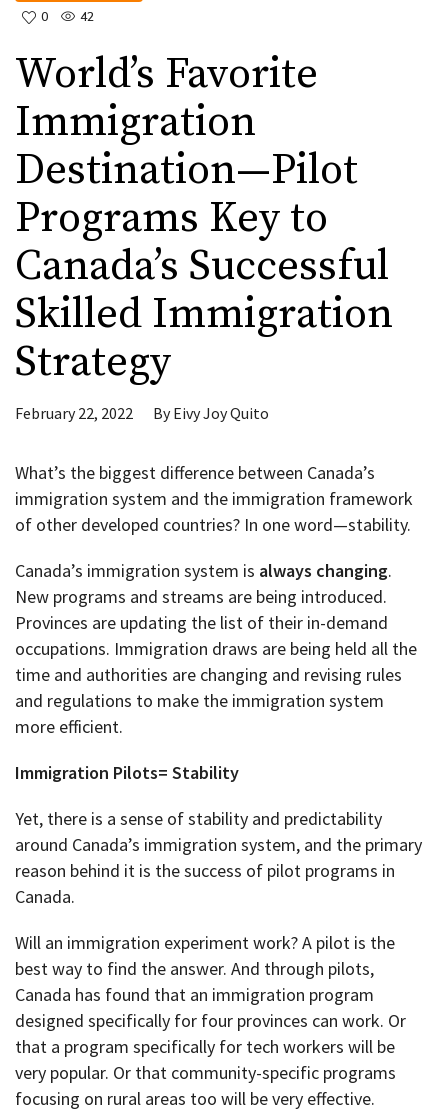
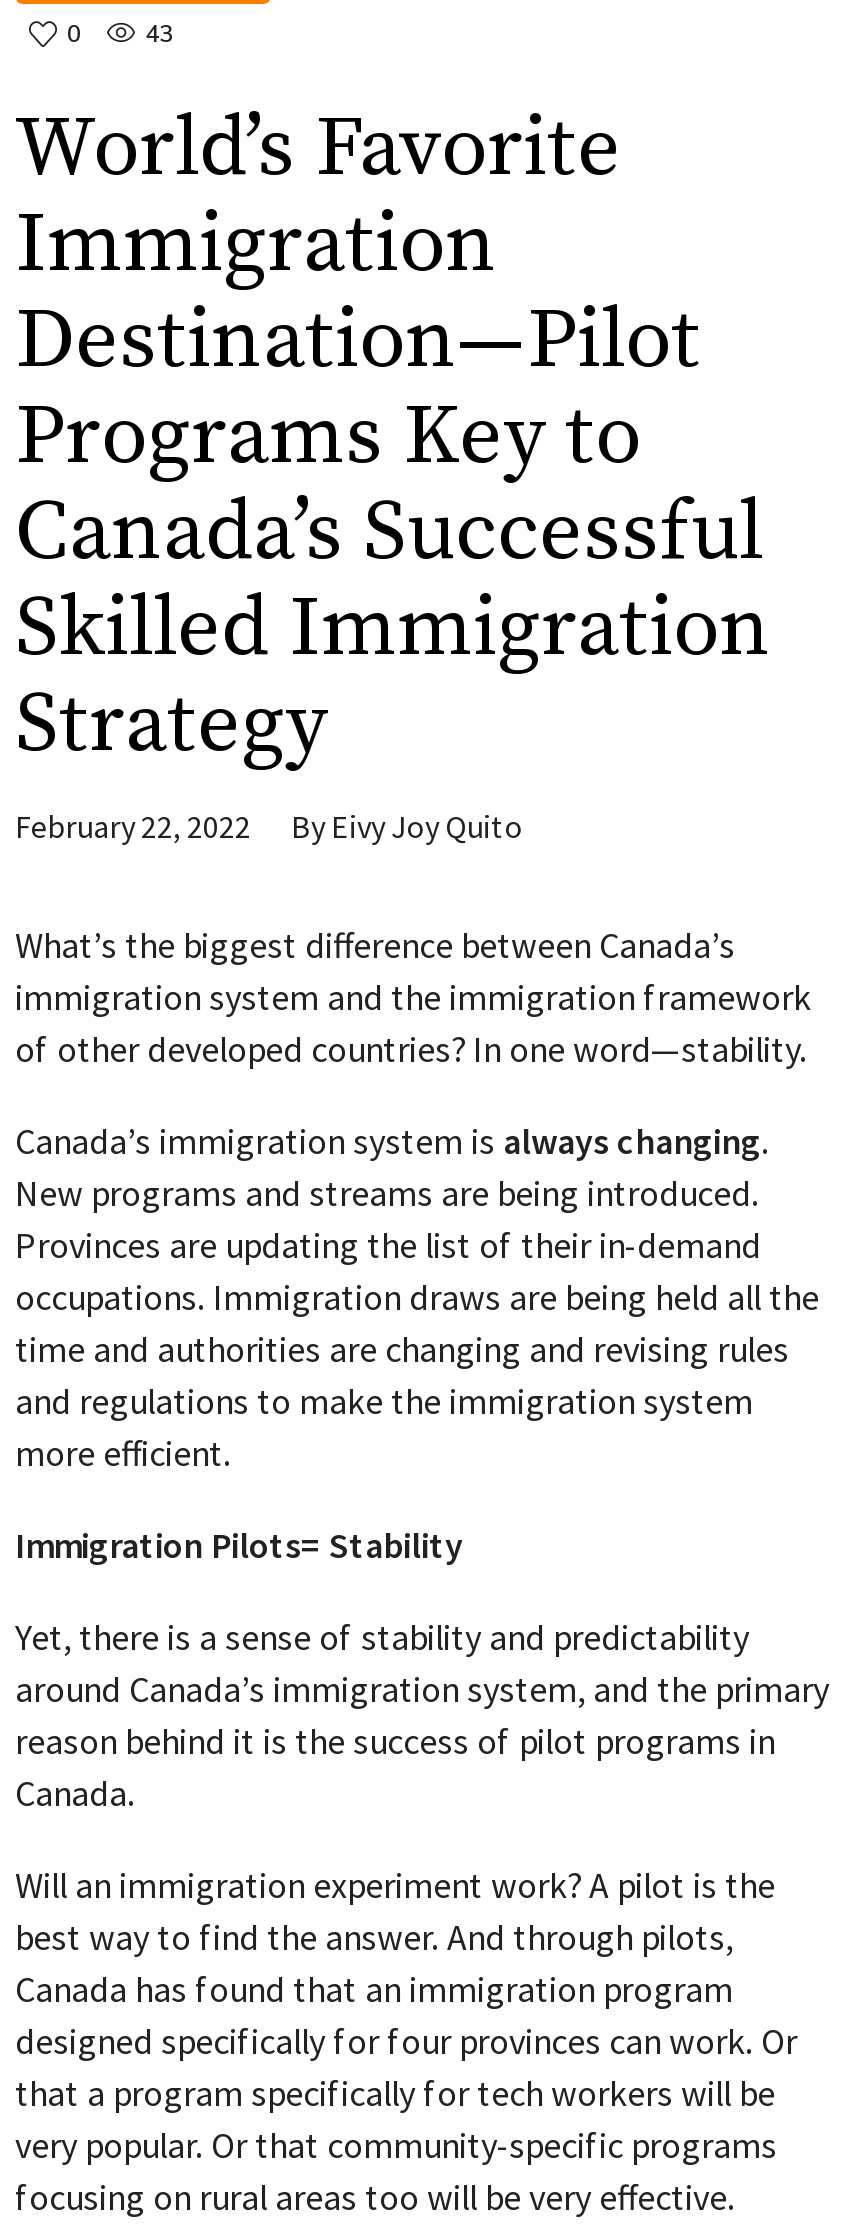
- 0 42
+ 0 43
